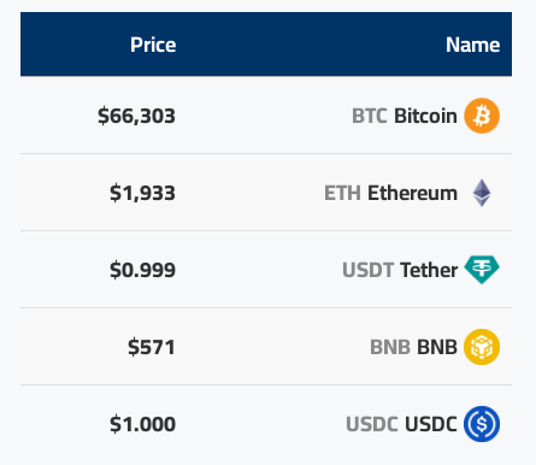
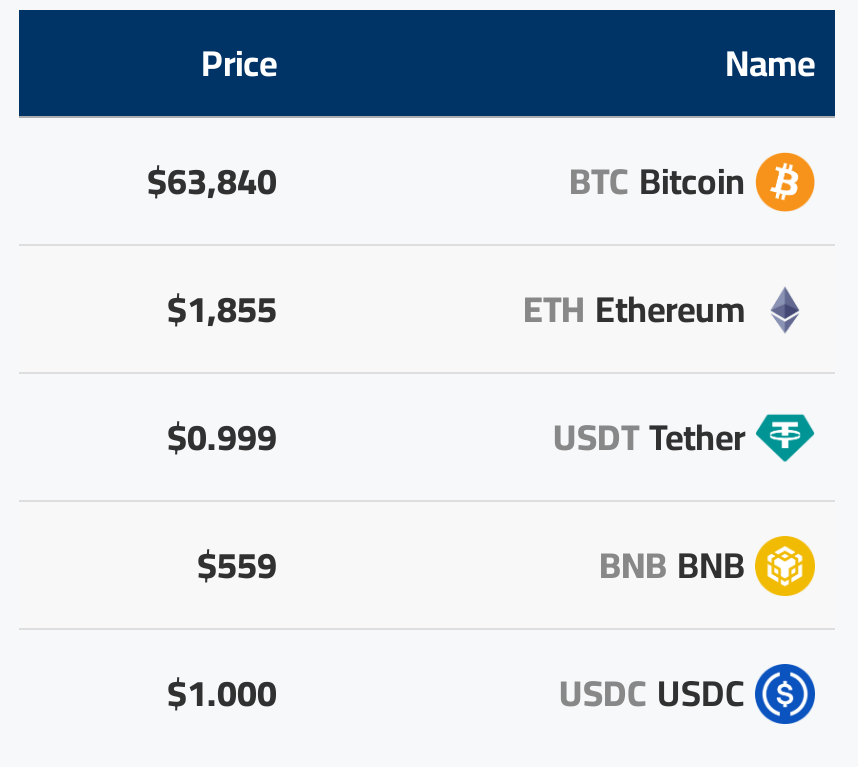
- $66,303
+ $63,840

- $1,933
+ $1,855

- $571
+ $559
